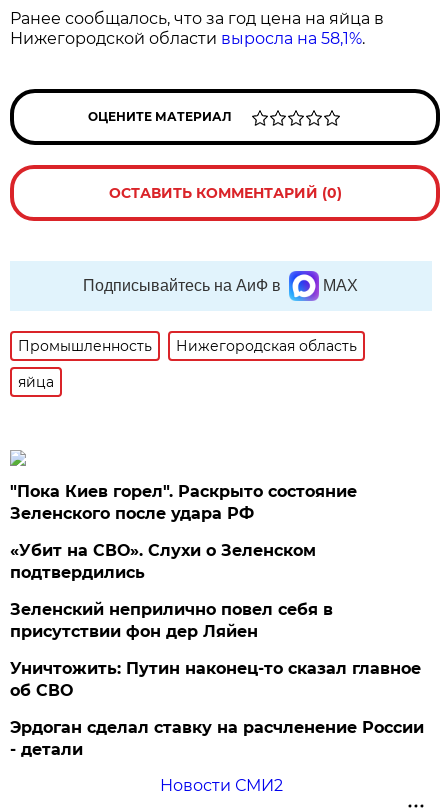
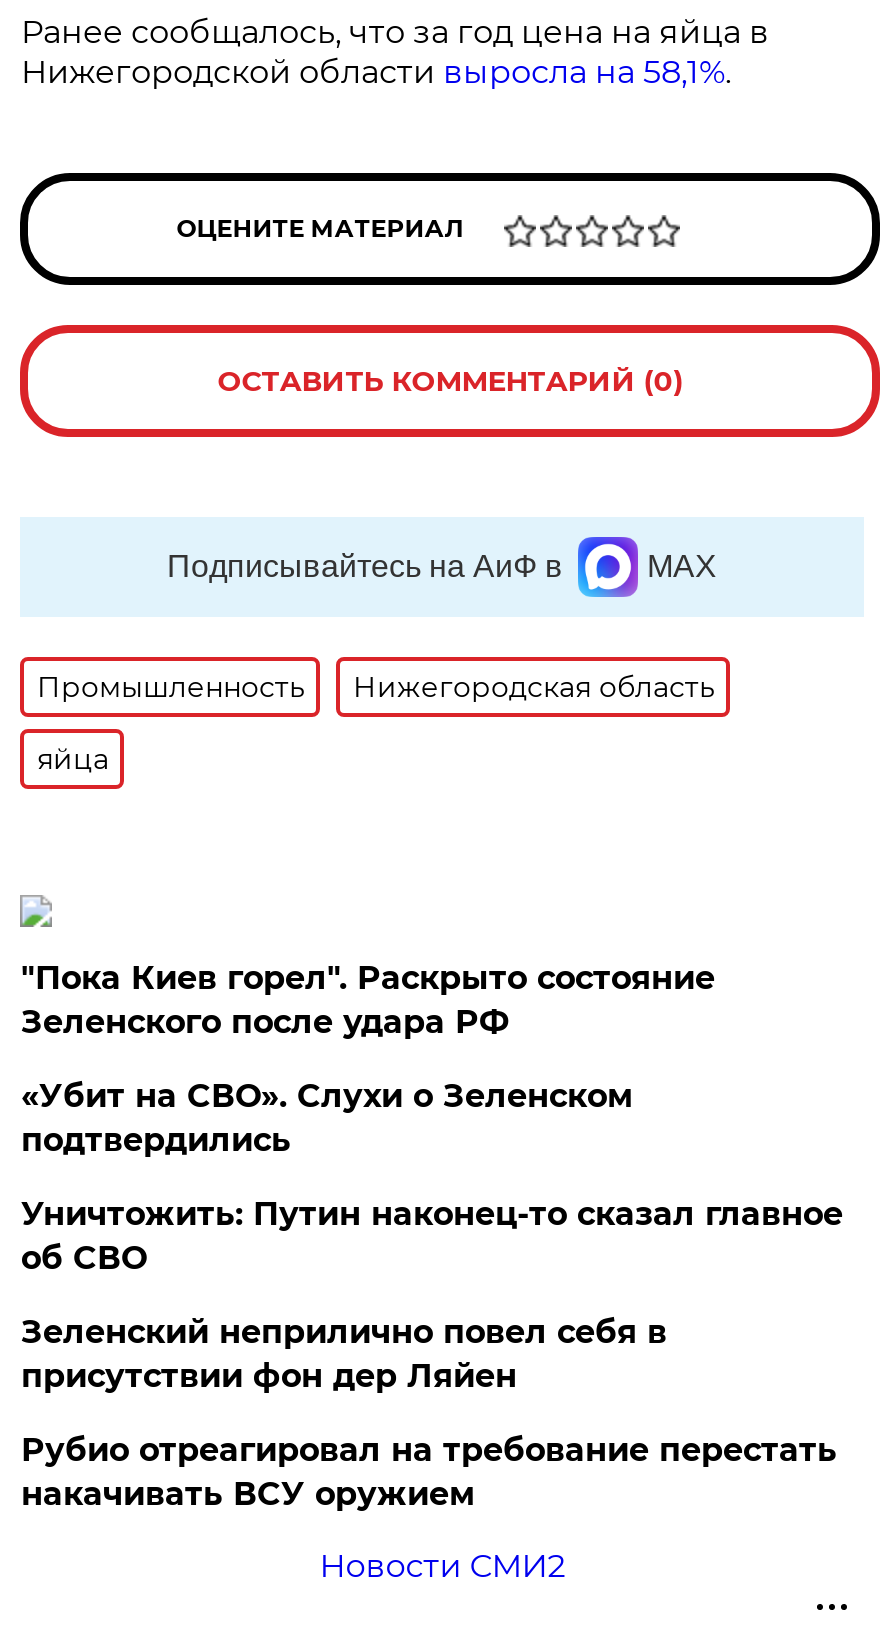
moved down: Зеленский неприлично повел cебя в | присутствии фон дер Ляйен

moved up: Уничтожить: Путин наконец-то сказал главное | об СВО

- Эрдоган сделал ставку на расчленение России
- - детали
+ Рубио отреагировал на требование перестать
+ накачивать ВСУ оружием
